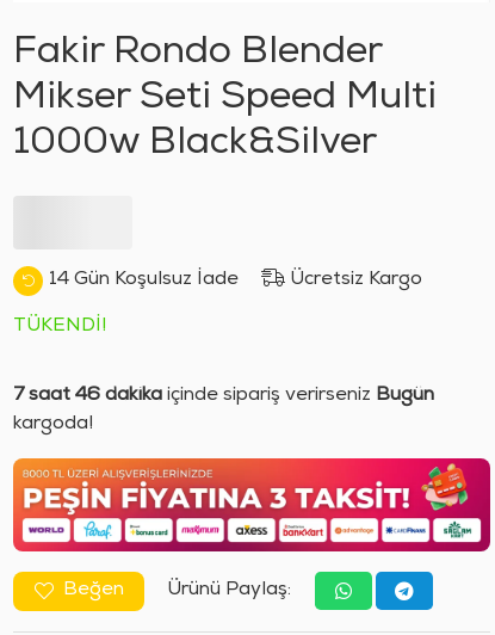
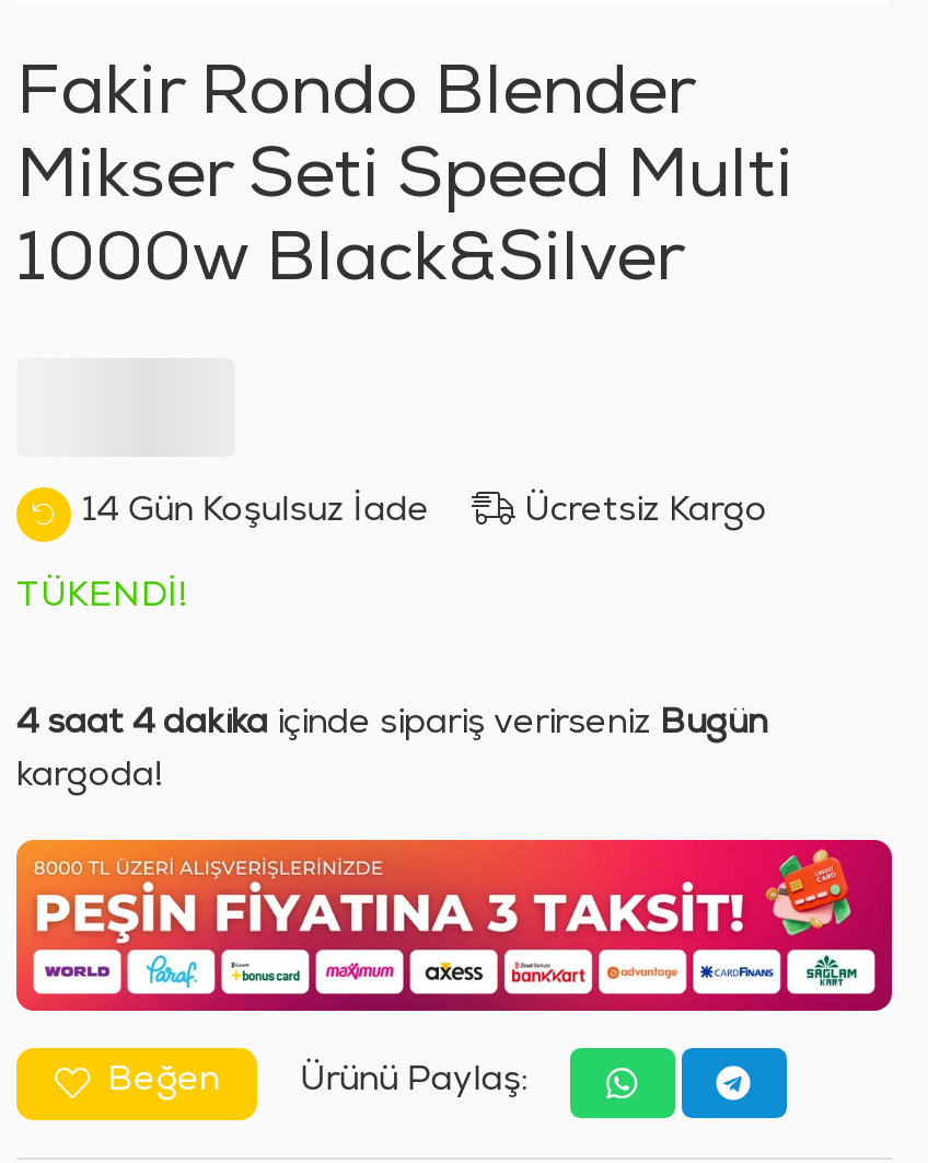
- 7 saat 46 dakika içinde sipariş verirseniz Bugün
+ 4 saat 4 dakika içinde sipariş verirseniz Bugün
